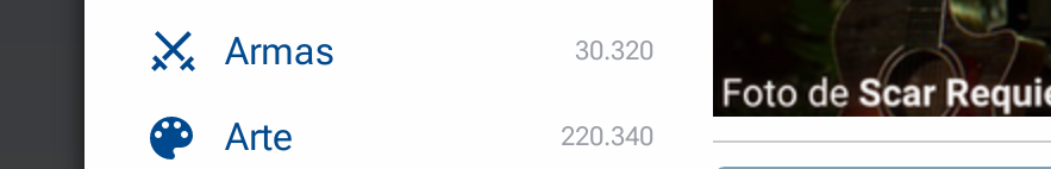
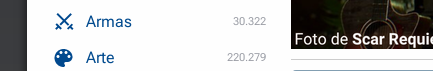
- 30.320
+ 30.322

- 220.340
+ 220.279
